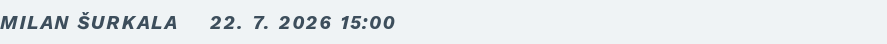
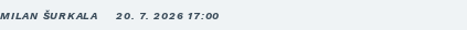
- MILAN ŠURKALA 22. 7. 2026 15:00
+ MILAN ŠURKALA 20. 7. 2026 17:00
